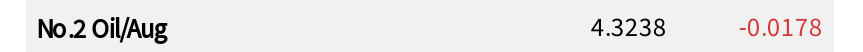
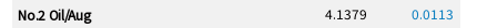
- 4.3238
+ 4.1379

- -0.0178
+ 0.0113
